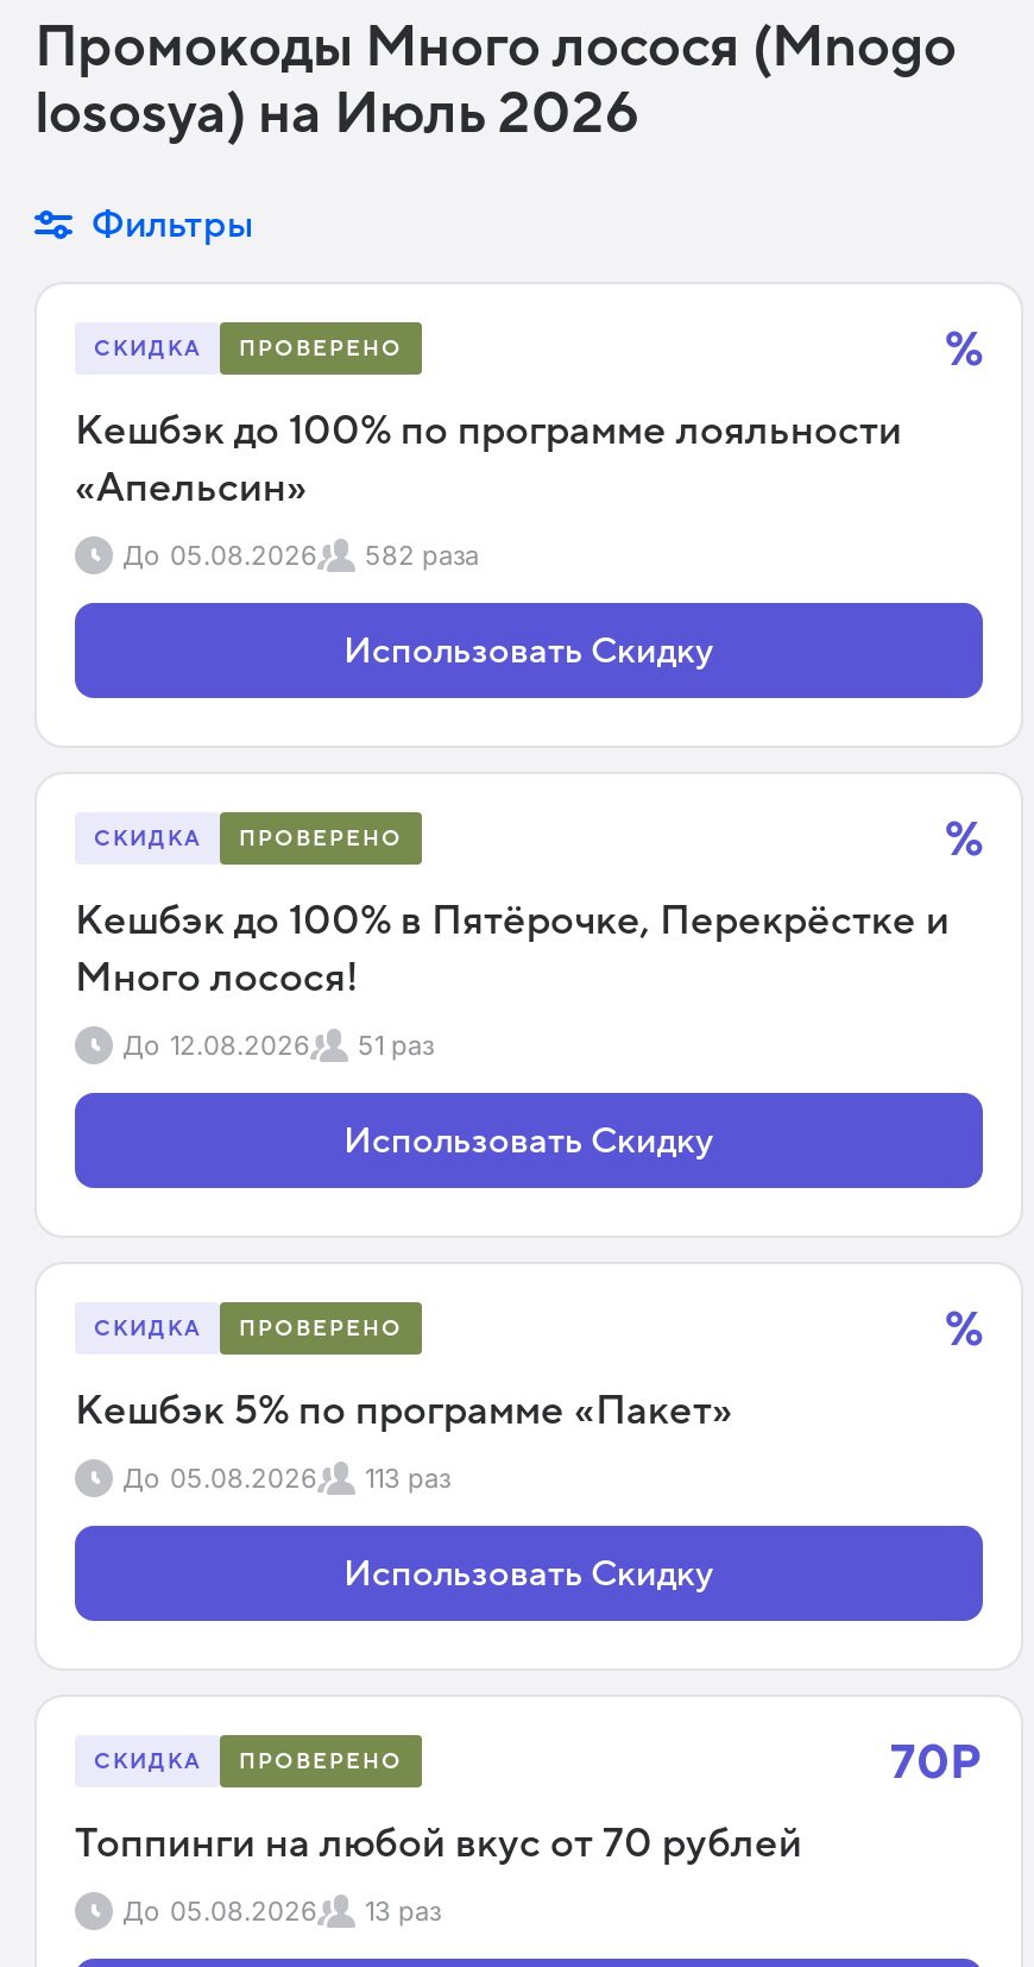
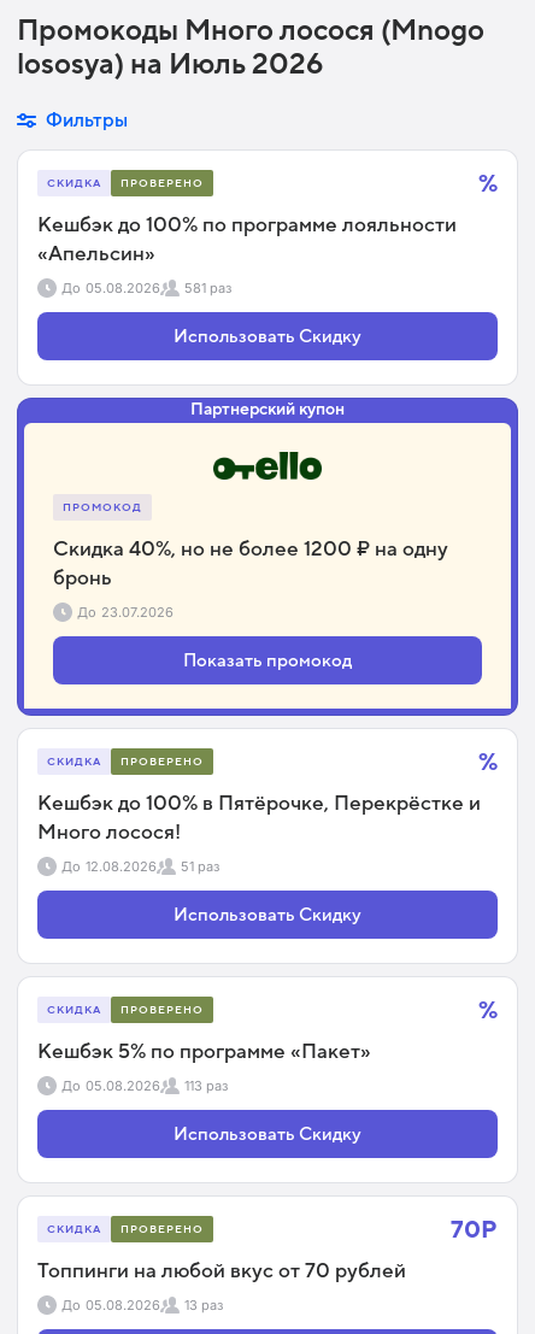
- До 05.08.2026 582 раза
+ До 05.08.2026 581 раз

+ [image]
+ Партнерский купон

+ ПРОМОКОД
+ Скидка 40%, но не более 1200 ₽ на одну
+ бронь
+ До 23.07.2026
+ Показать промокод
